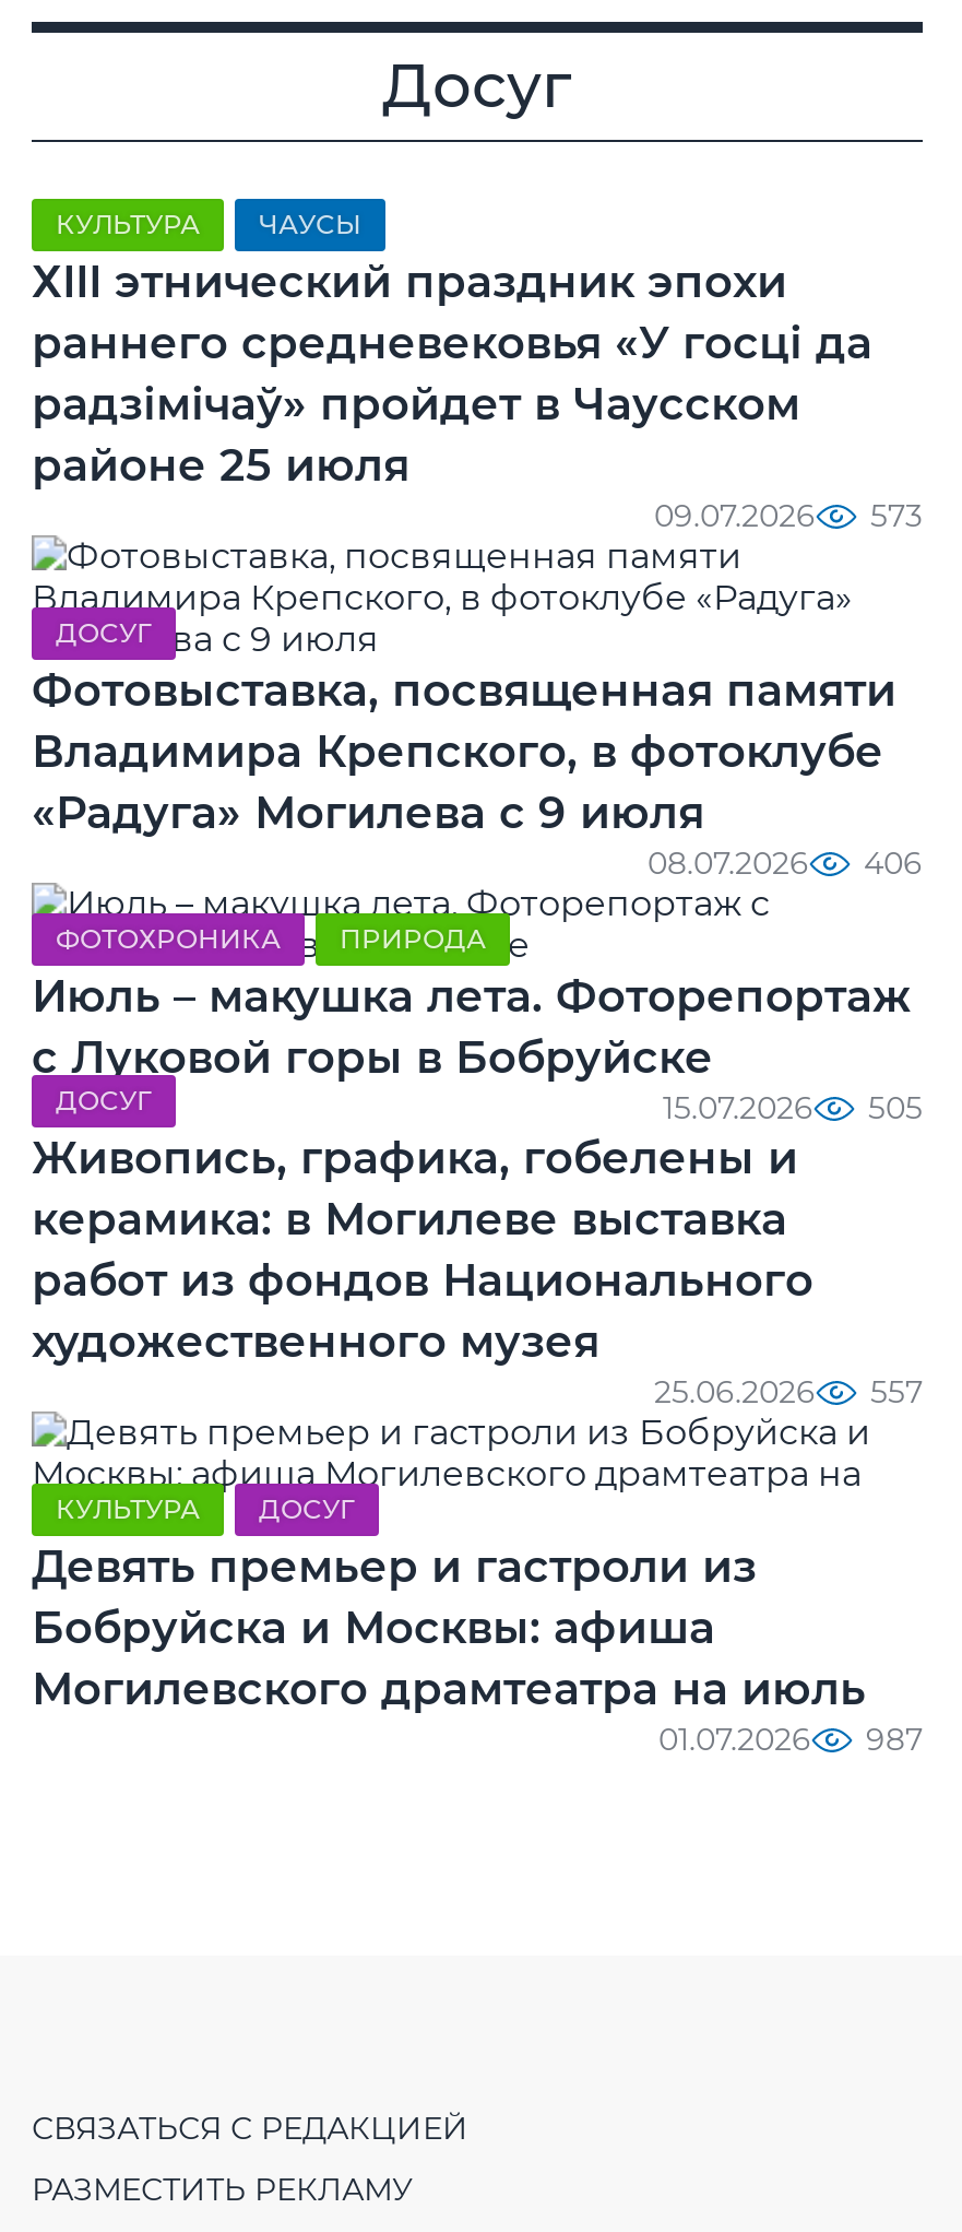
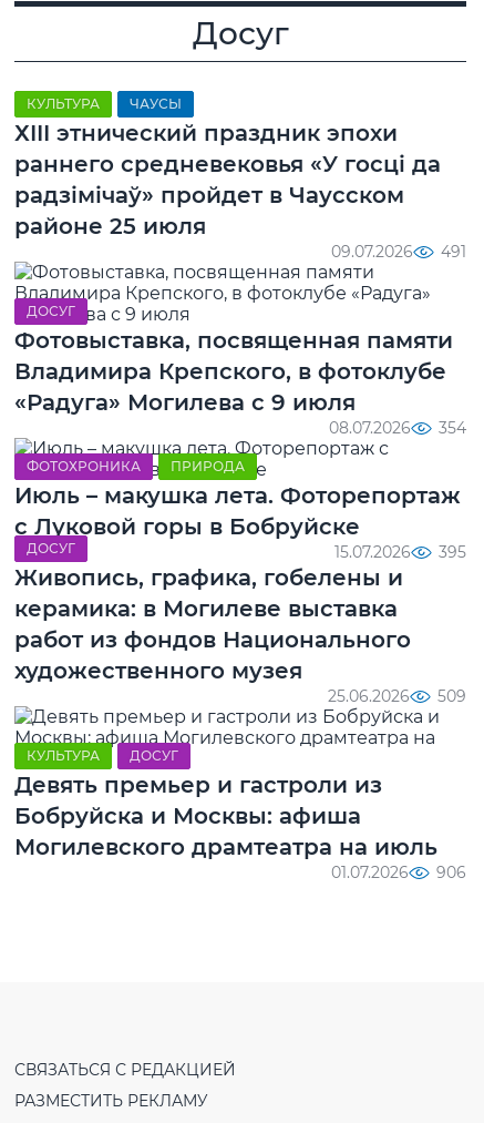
- 09.07.2026 573
+ 09.07.2026 491

- 08.07.2026 406
+ 08.07.2026 354

- 15.07.2026 505
+ 15.07.2026 395

- 25.06.2026 557
+ 25.06.2026 509

- 01.07.2026 987
+ 01.07.2026 906
